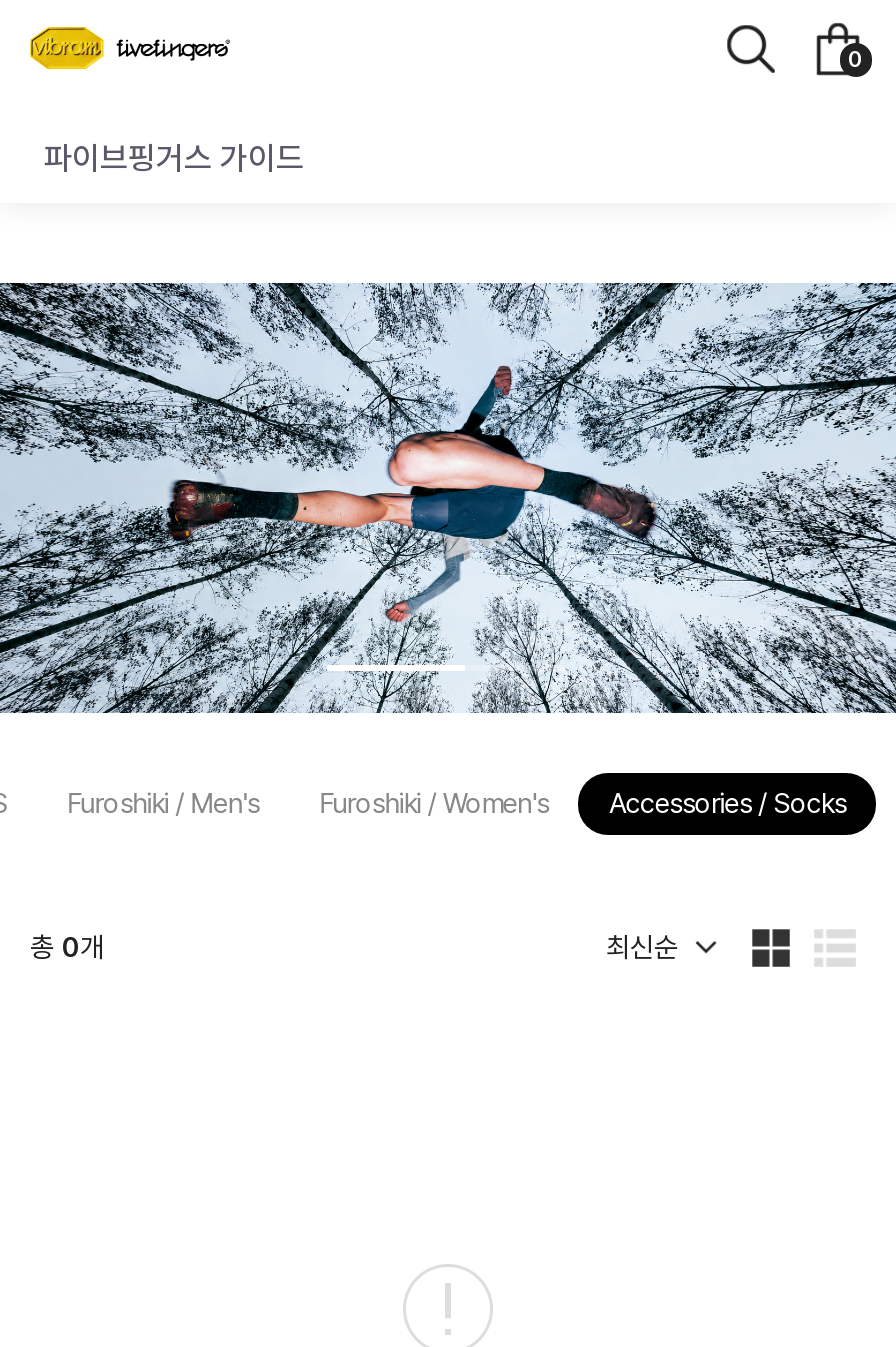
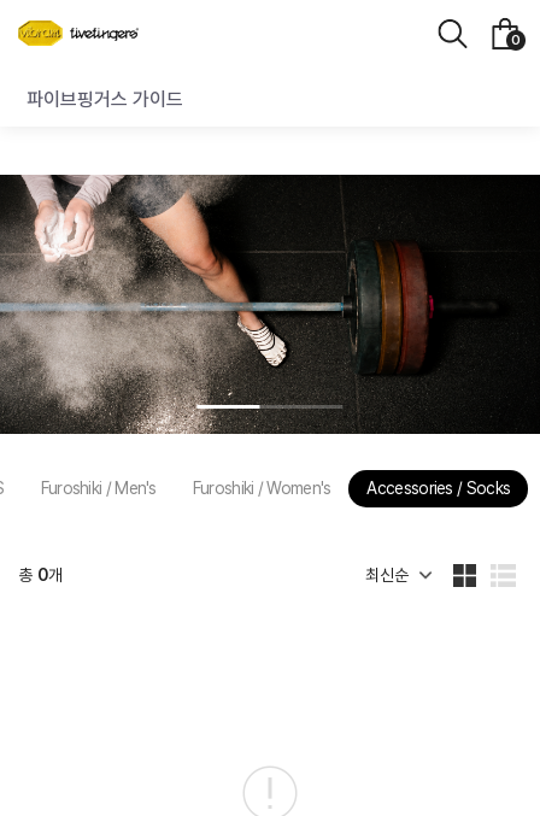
- [image]
+ [image]
